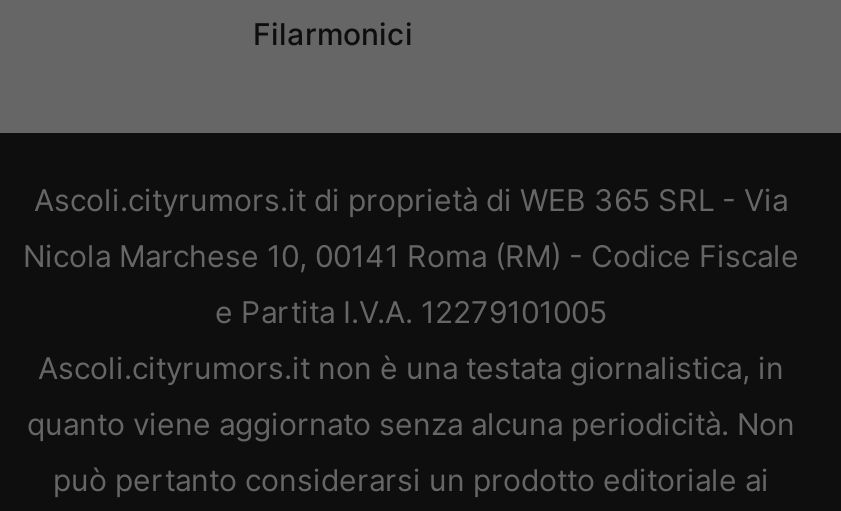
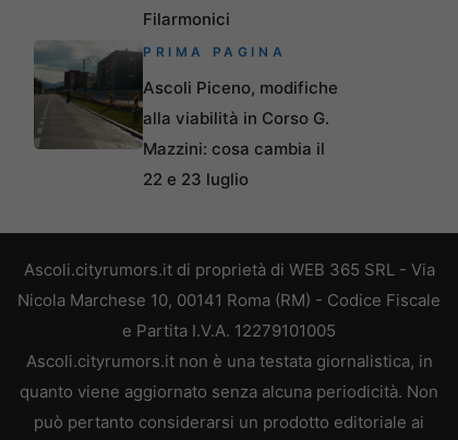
+ [image]
+ PRIMA PAGINA
+ Ascoli Piceno, modifiche
+ alla viabilità in Corso G.
+ Mazzini: cosa cambia il
+ 22 e 23 luglio
